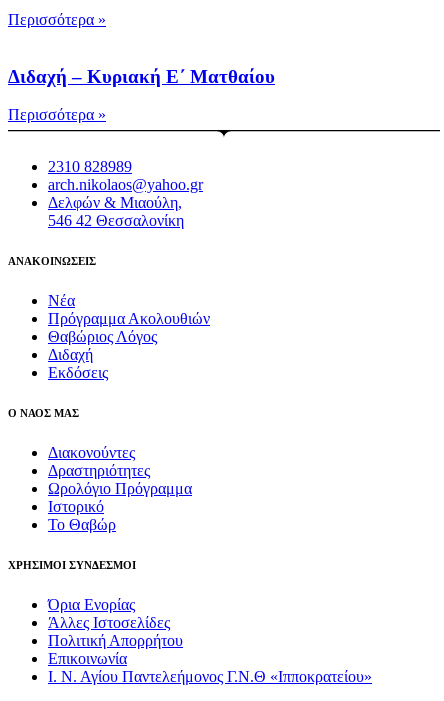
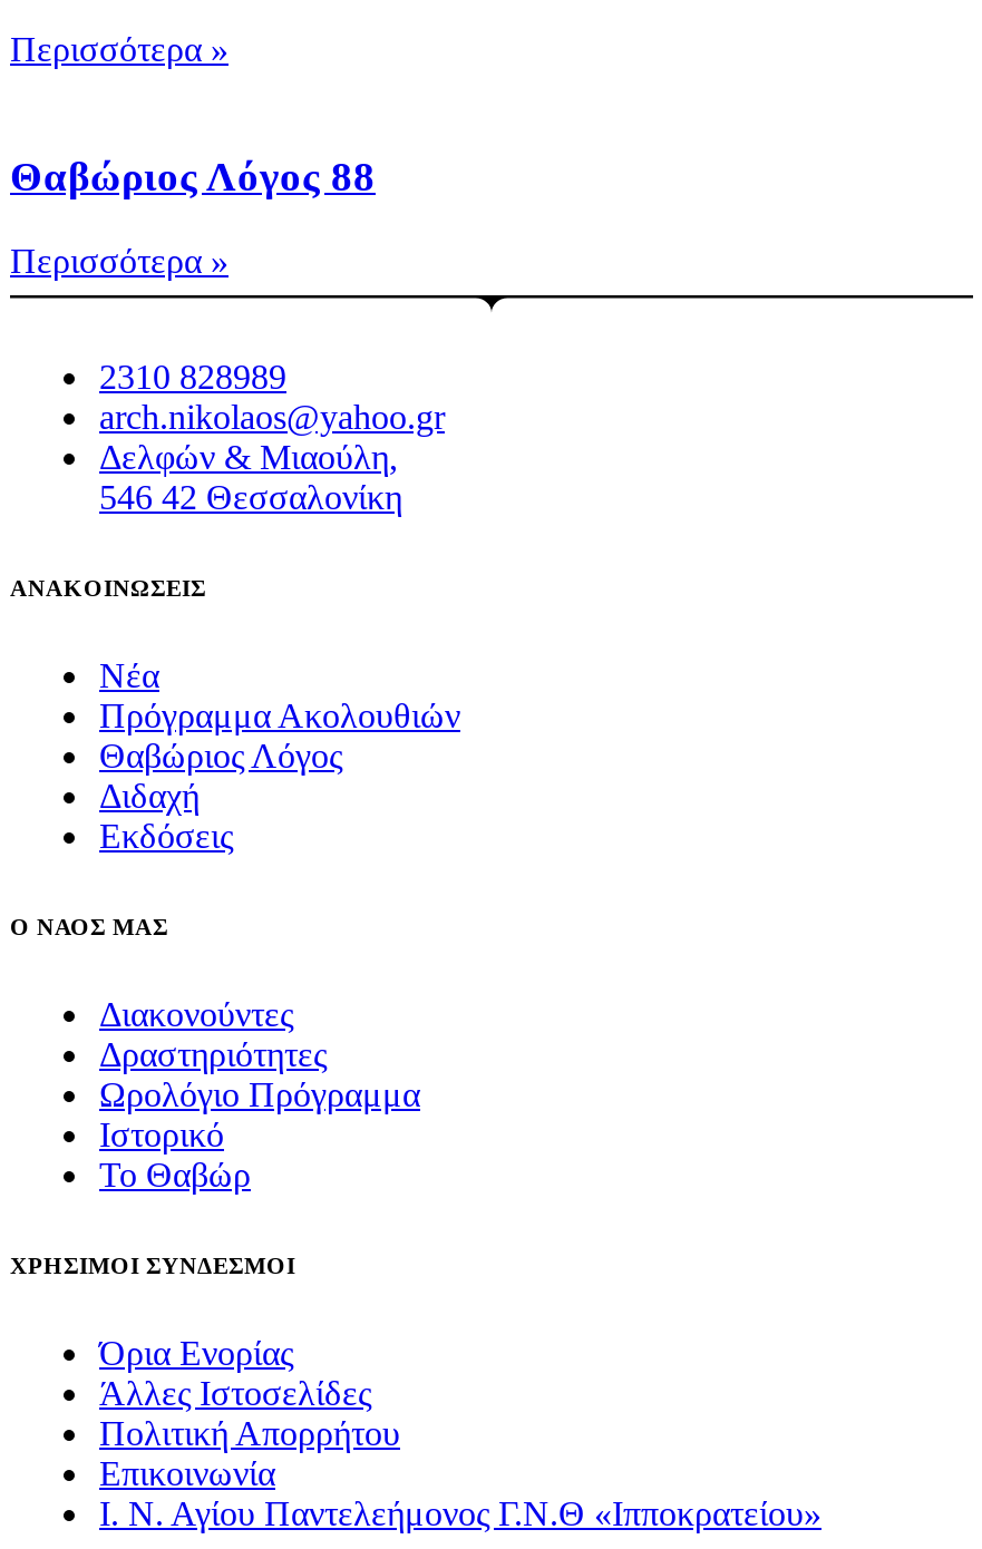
- Διδαχή – Κυριακή Ε΄ Ματθαίου
+ Θαβώριος Λόγος 88
